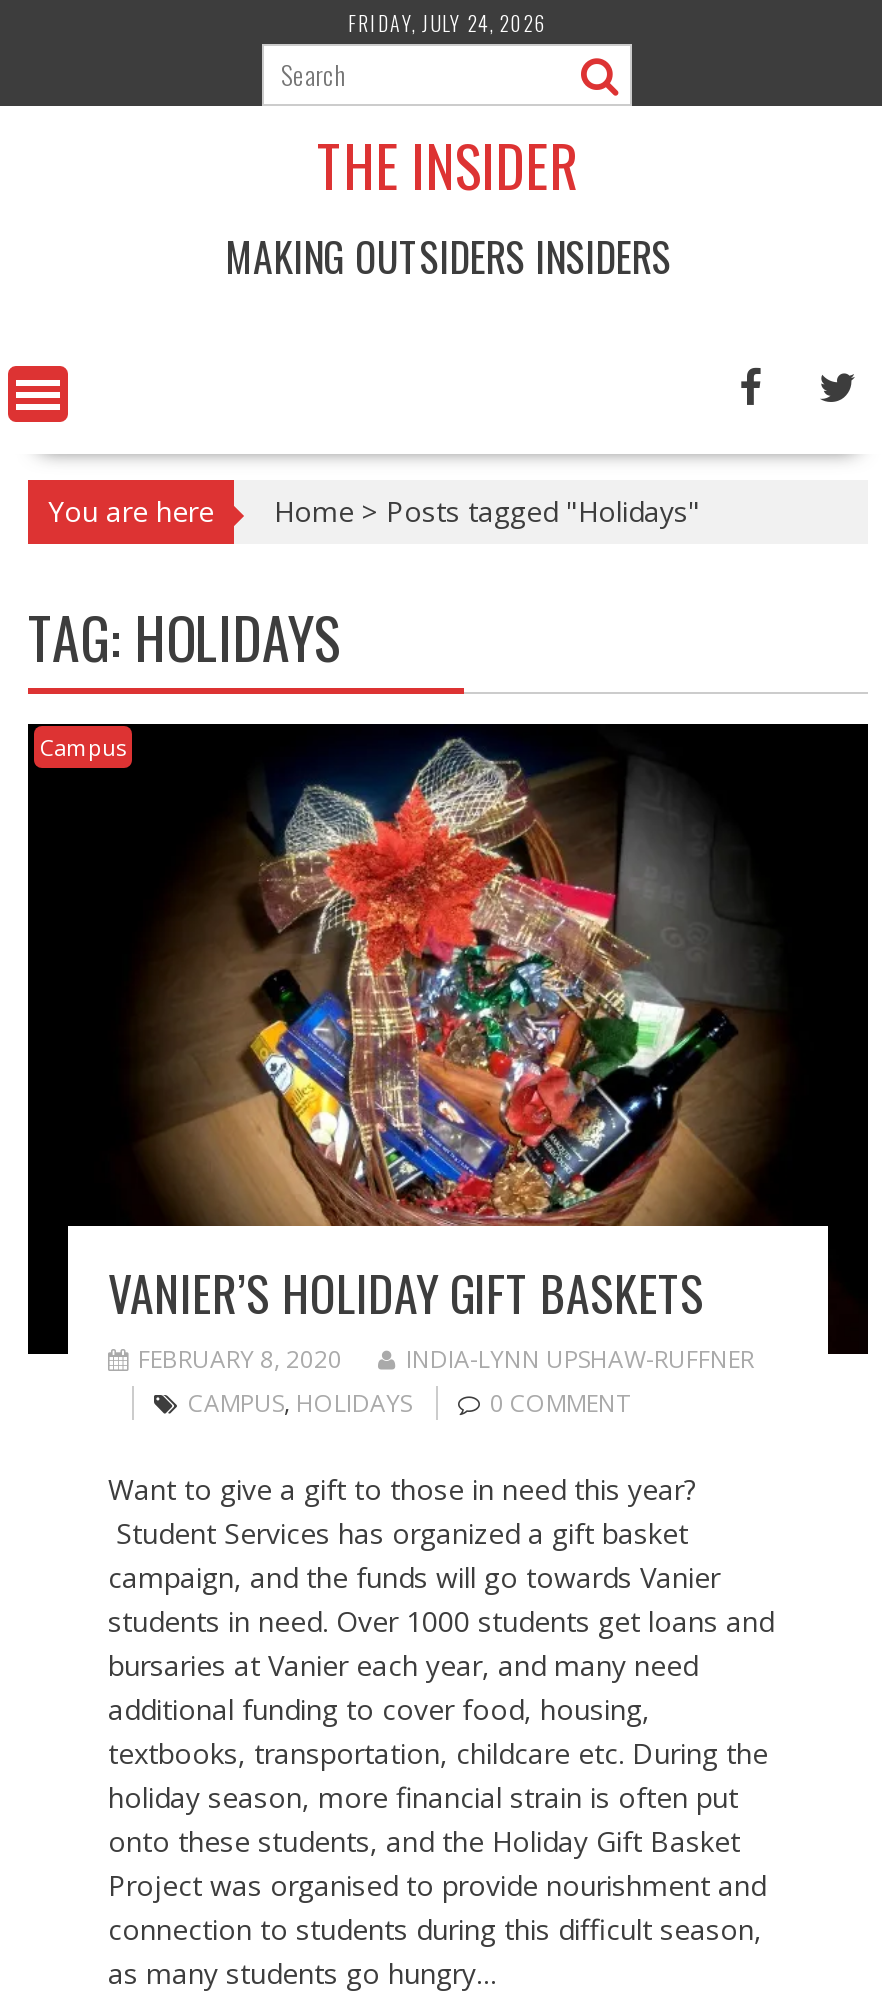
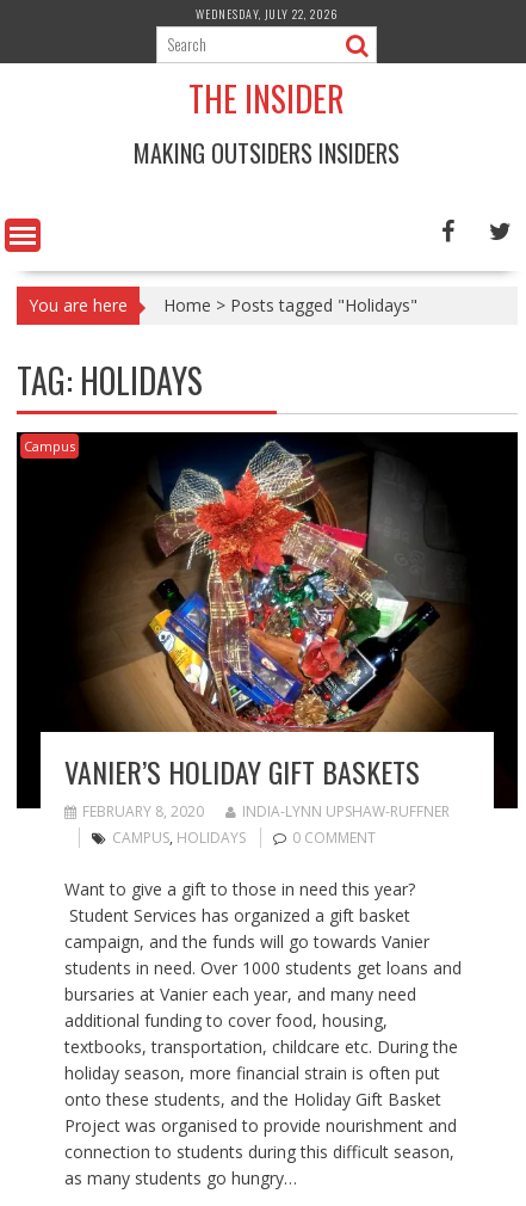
- FRIDAY, JULY 24, 2026
+ WEDNESDAY, JULY 22, 2026
